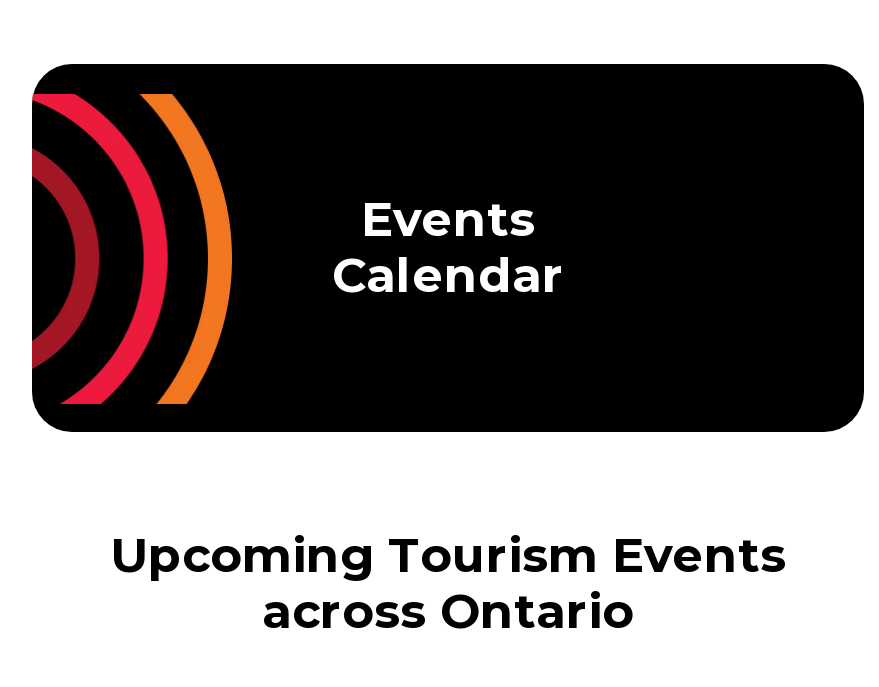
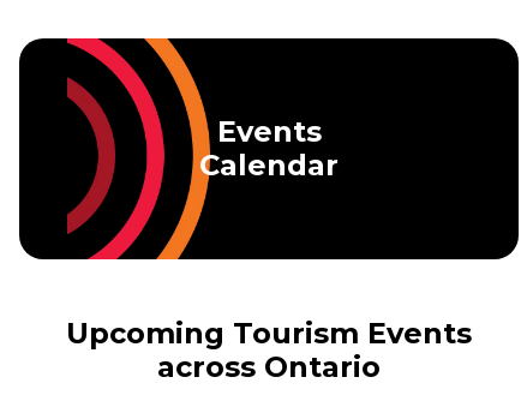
- [image]
+ [image]
